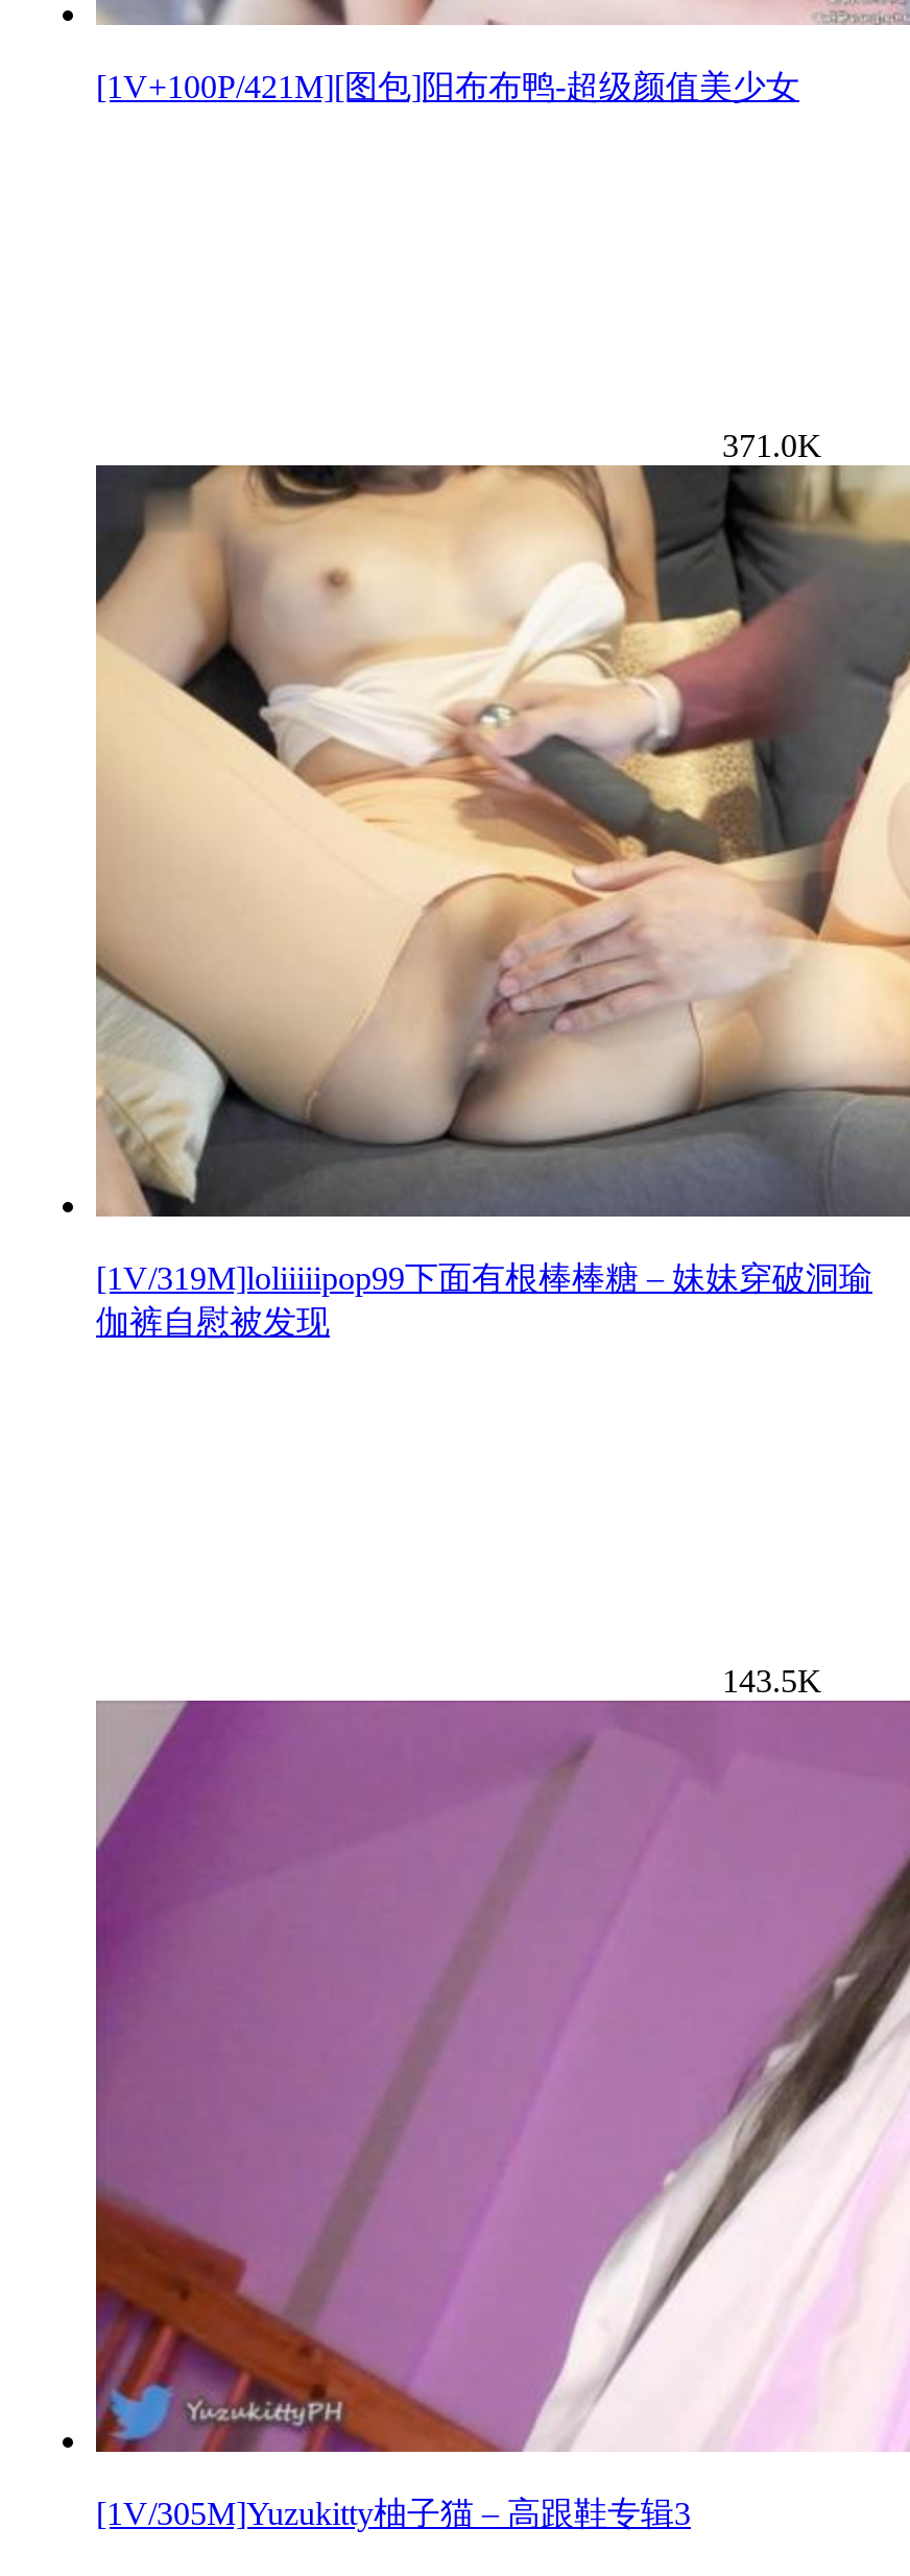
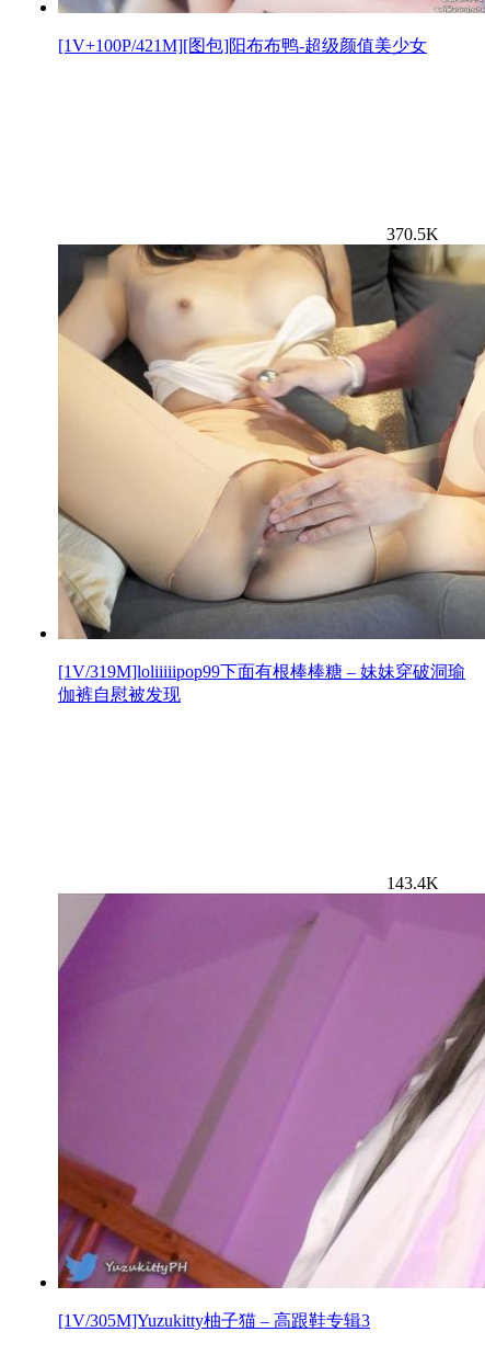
- 371.0K
+ 370.5K

- 143.5K
+ 143.4K
